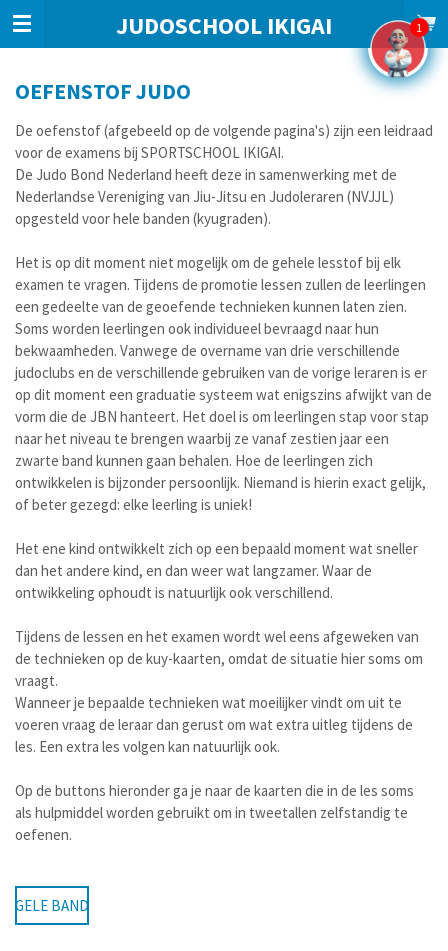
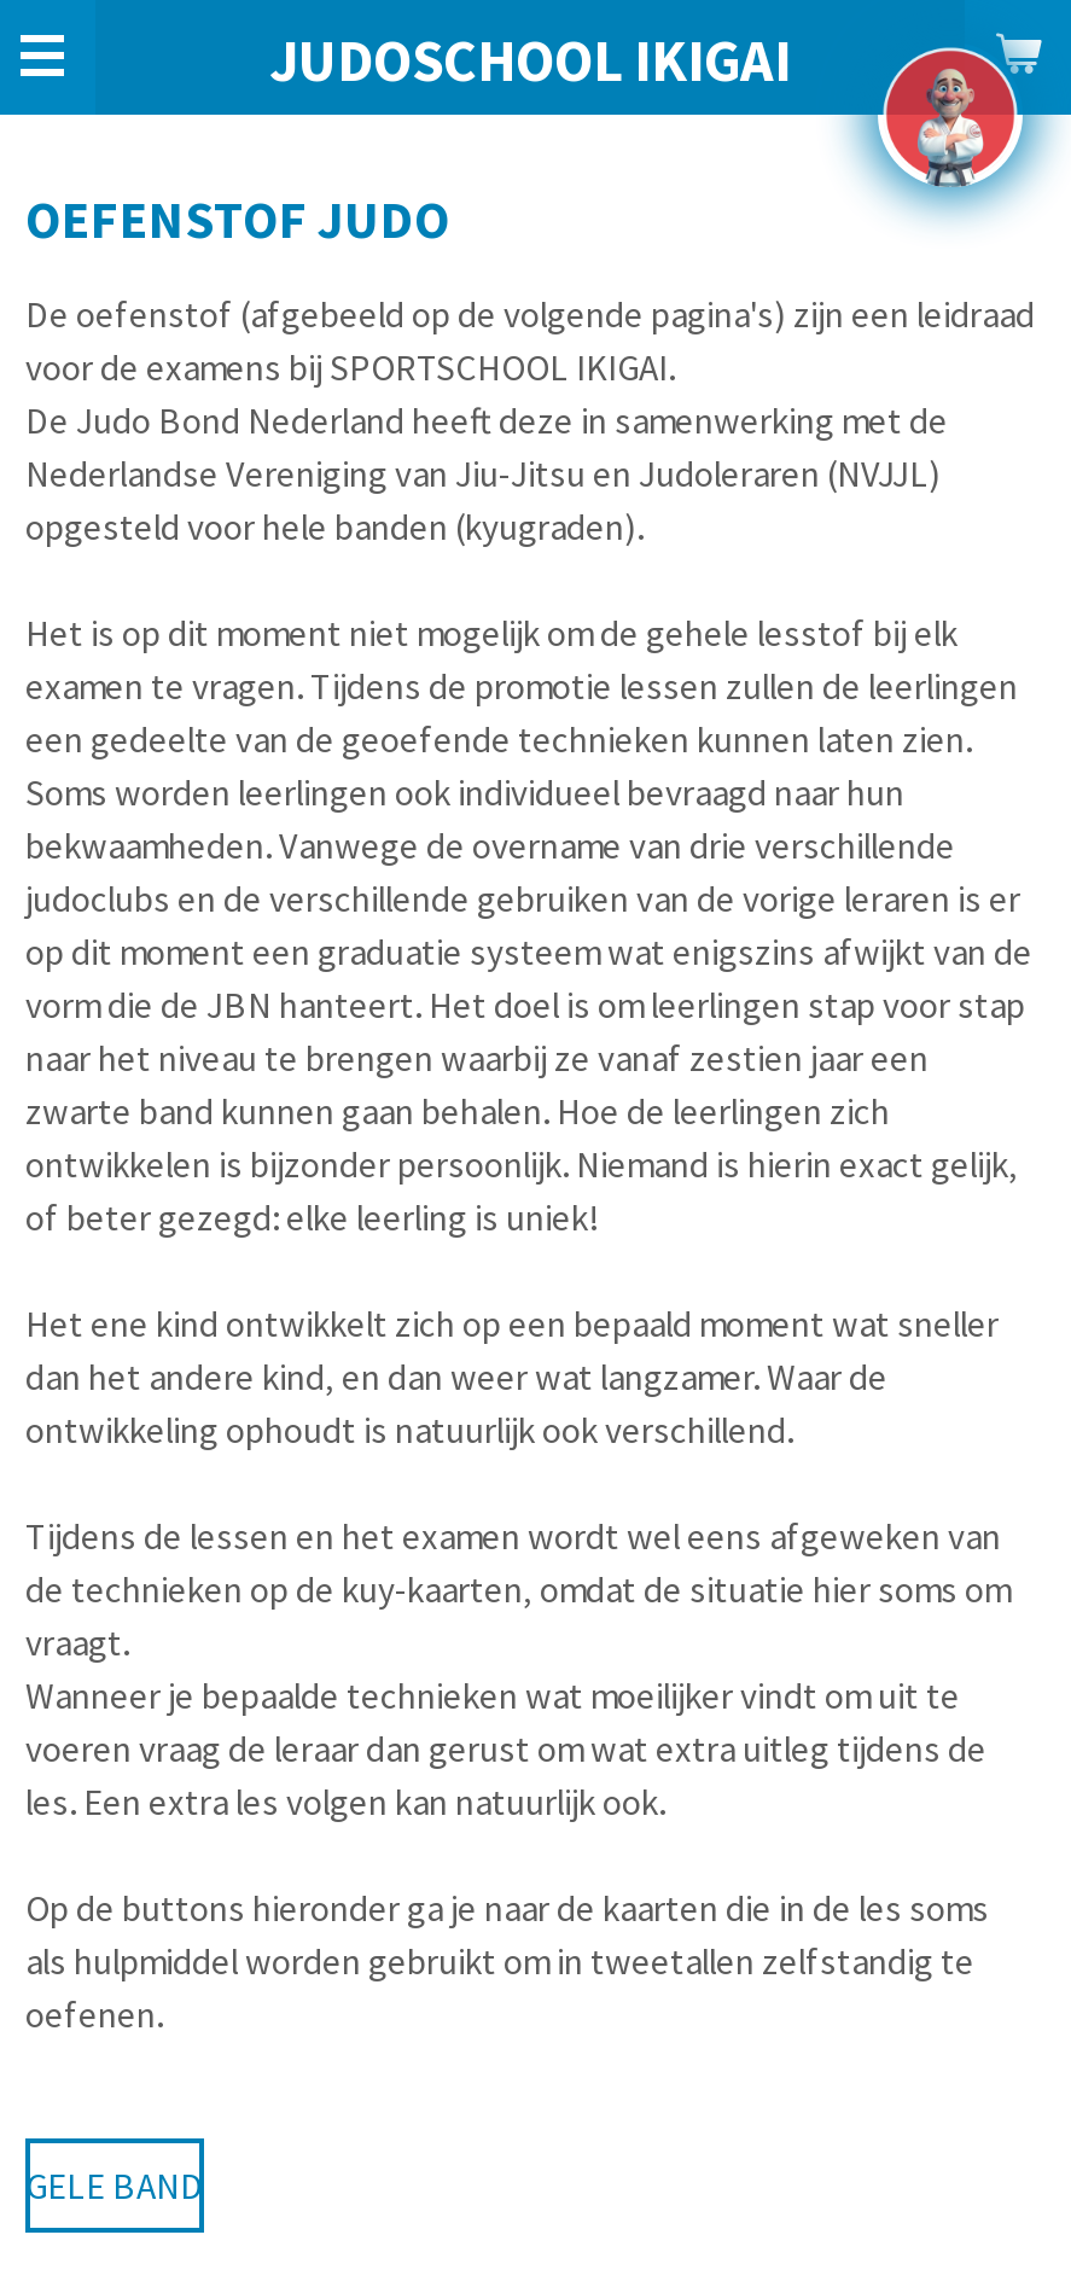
- 1
